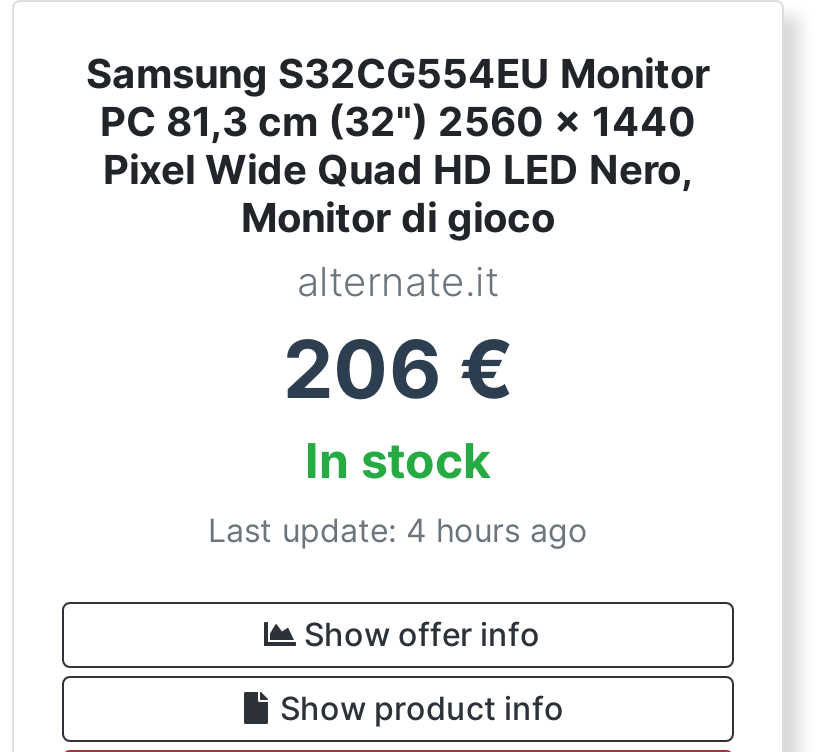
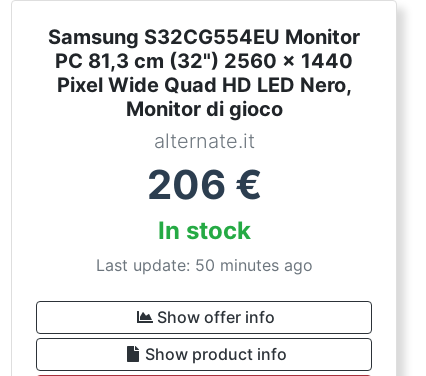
- Last update: 4 hours ago
+ Last update: 50 minutes ago
